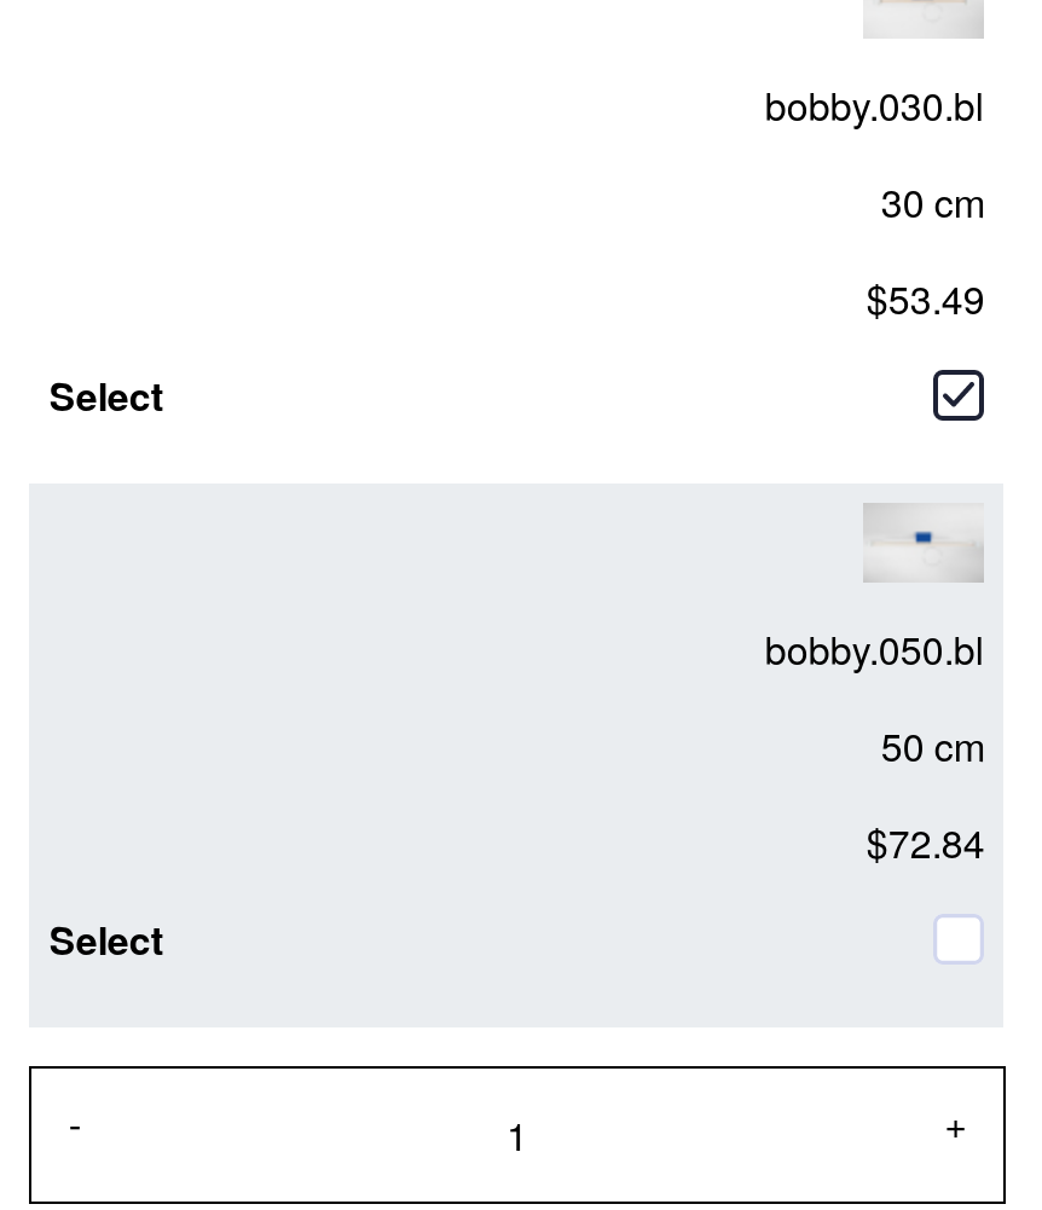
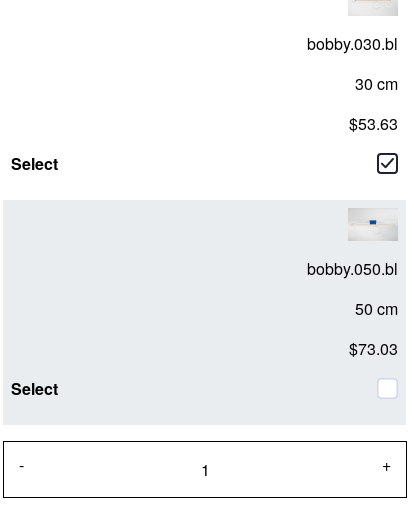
- $53.49
+ $53.63

- $72.84
+ $73.03
